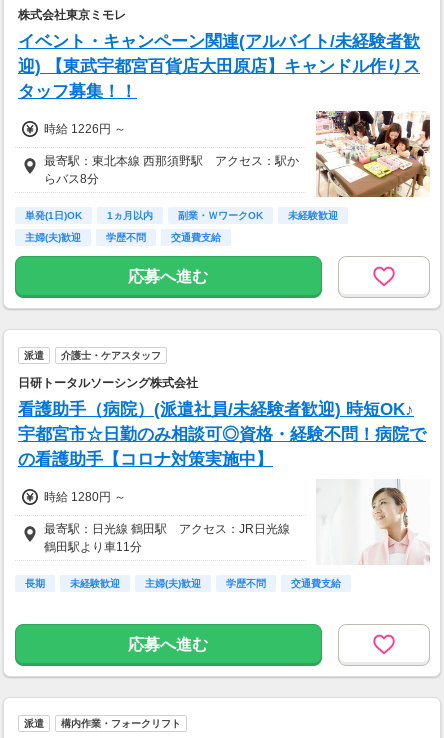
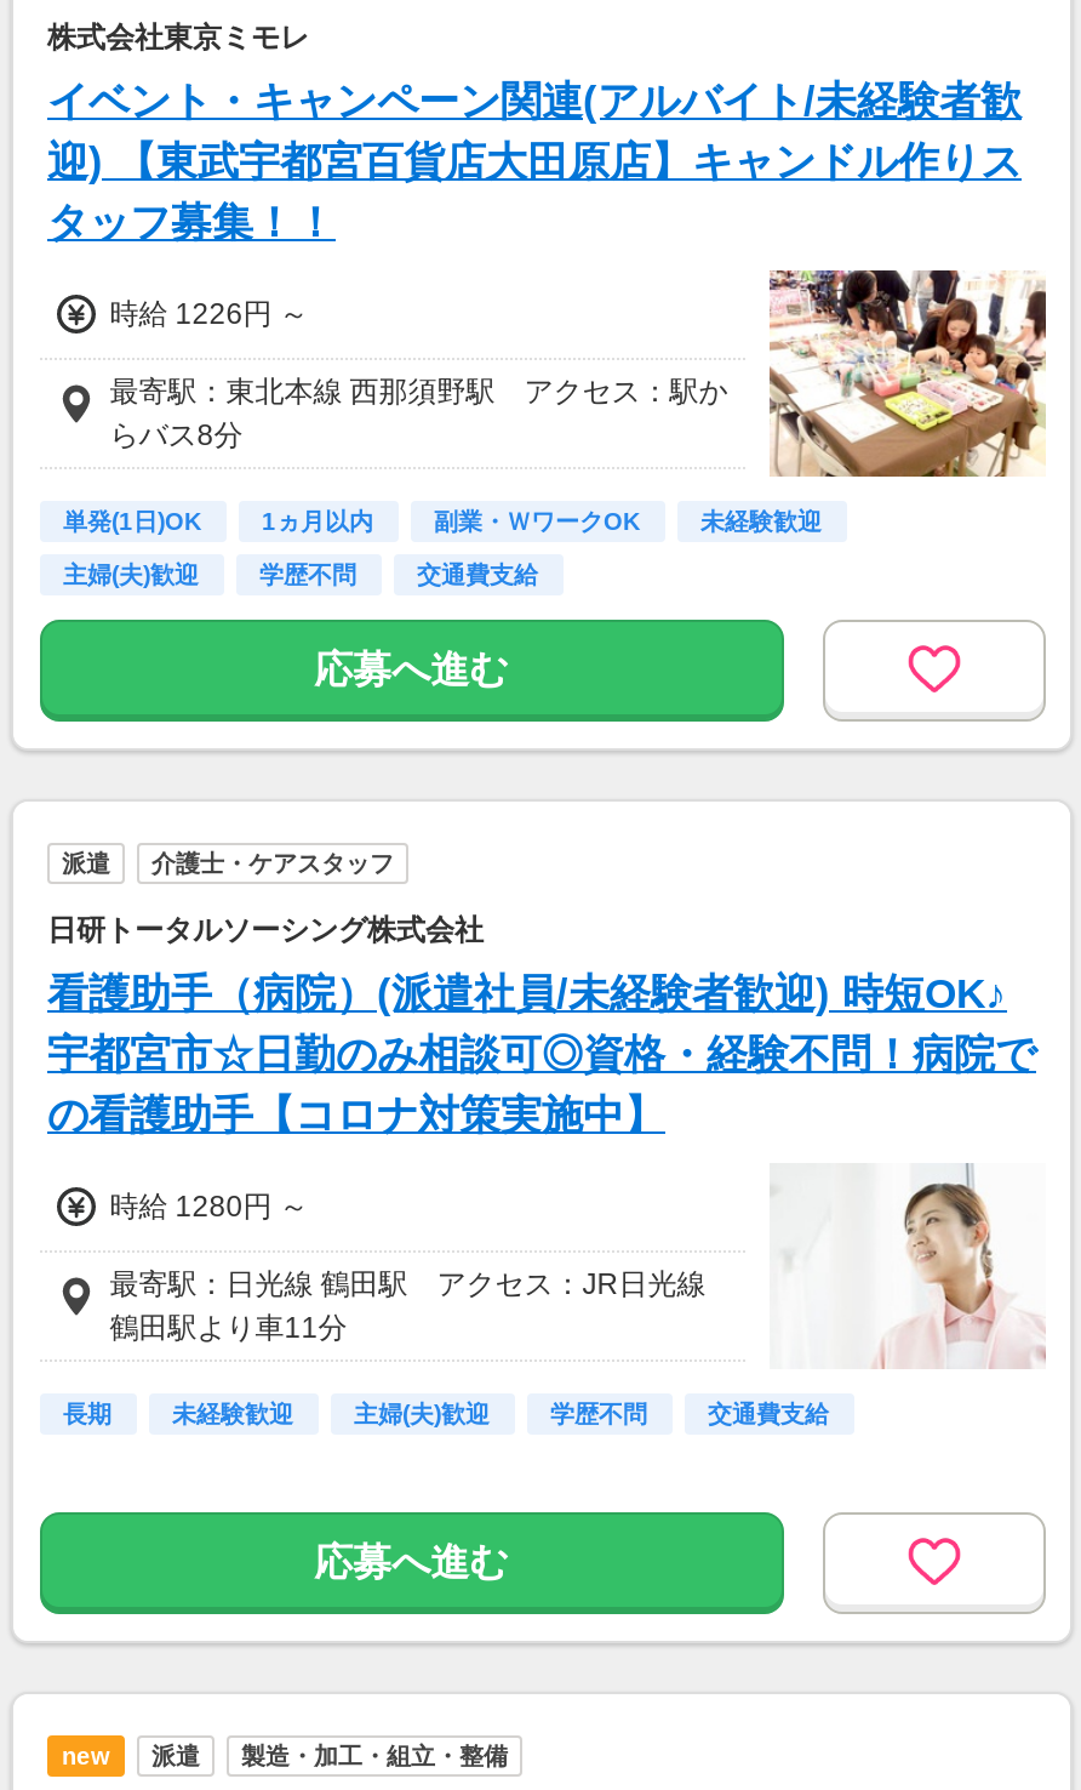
- 構内作業・フォークリフト
+ 製造・加工・組立・整備

+ new
